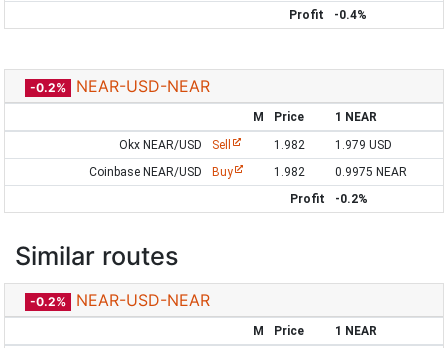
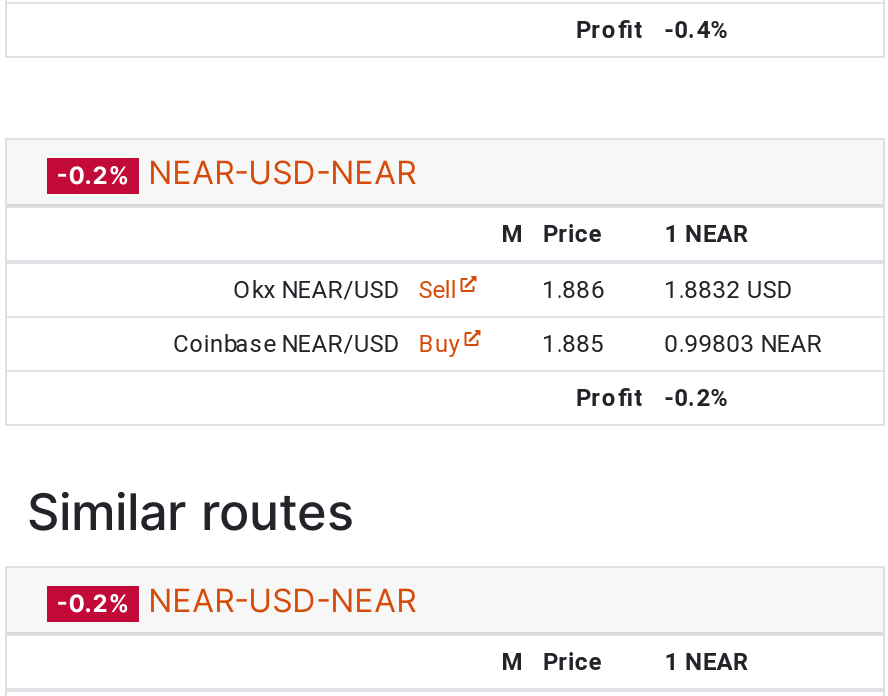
- 1.982
+ 1.886

- 1.979 USD
+ 1.8832 USD

- 1.982
+ 1.885

- 0.9975 NEAR
+ 0.99803 NEAR
